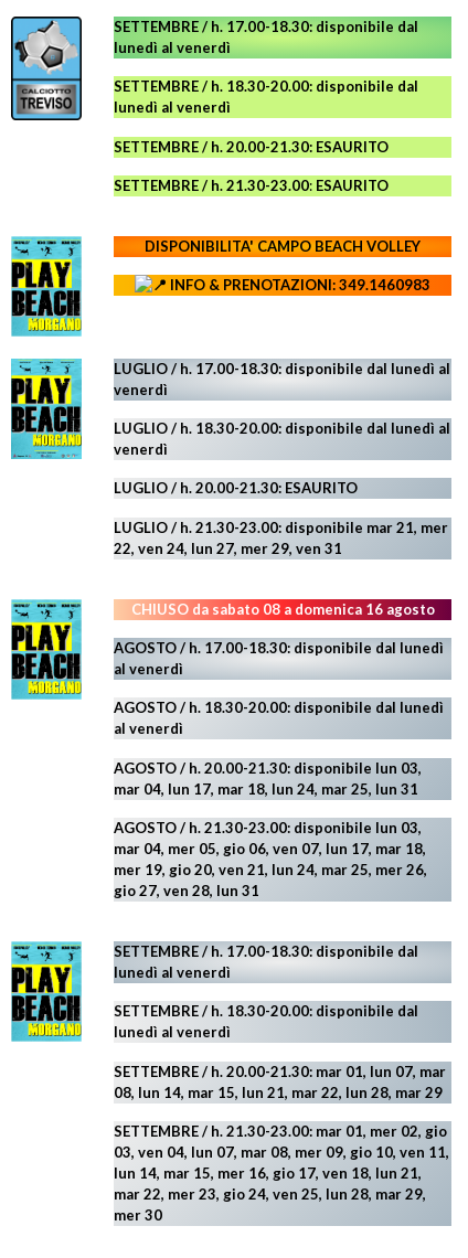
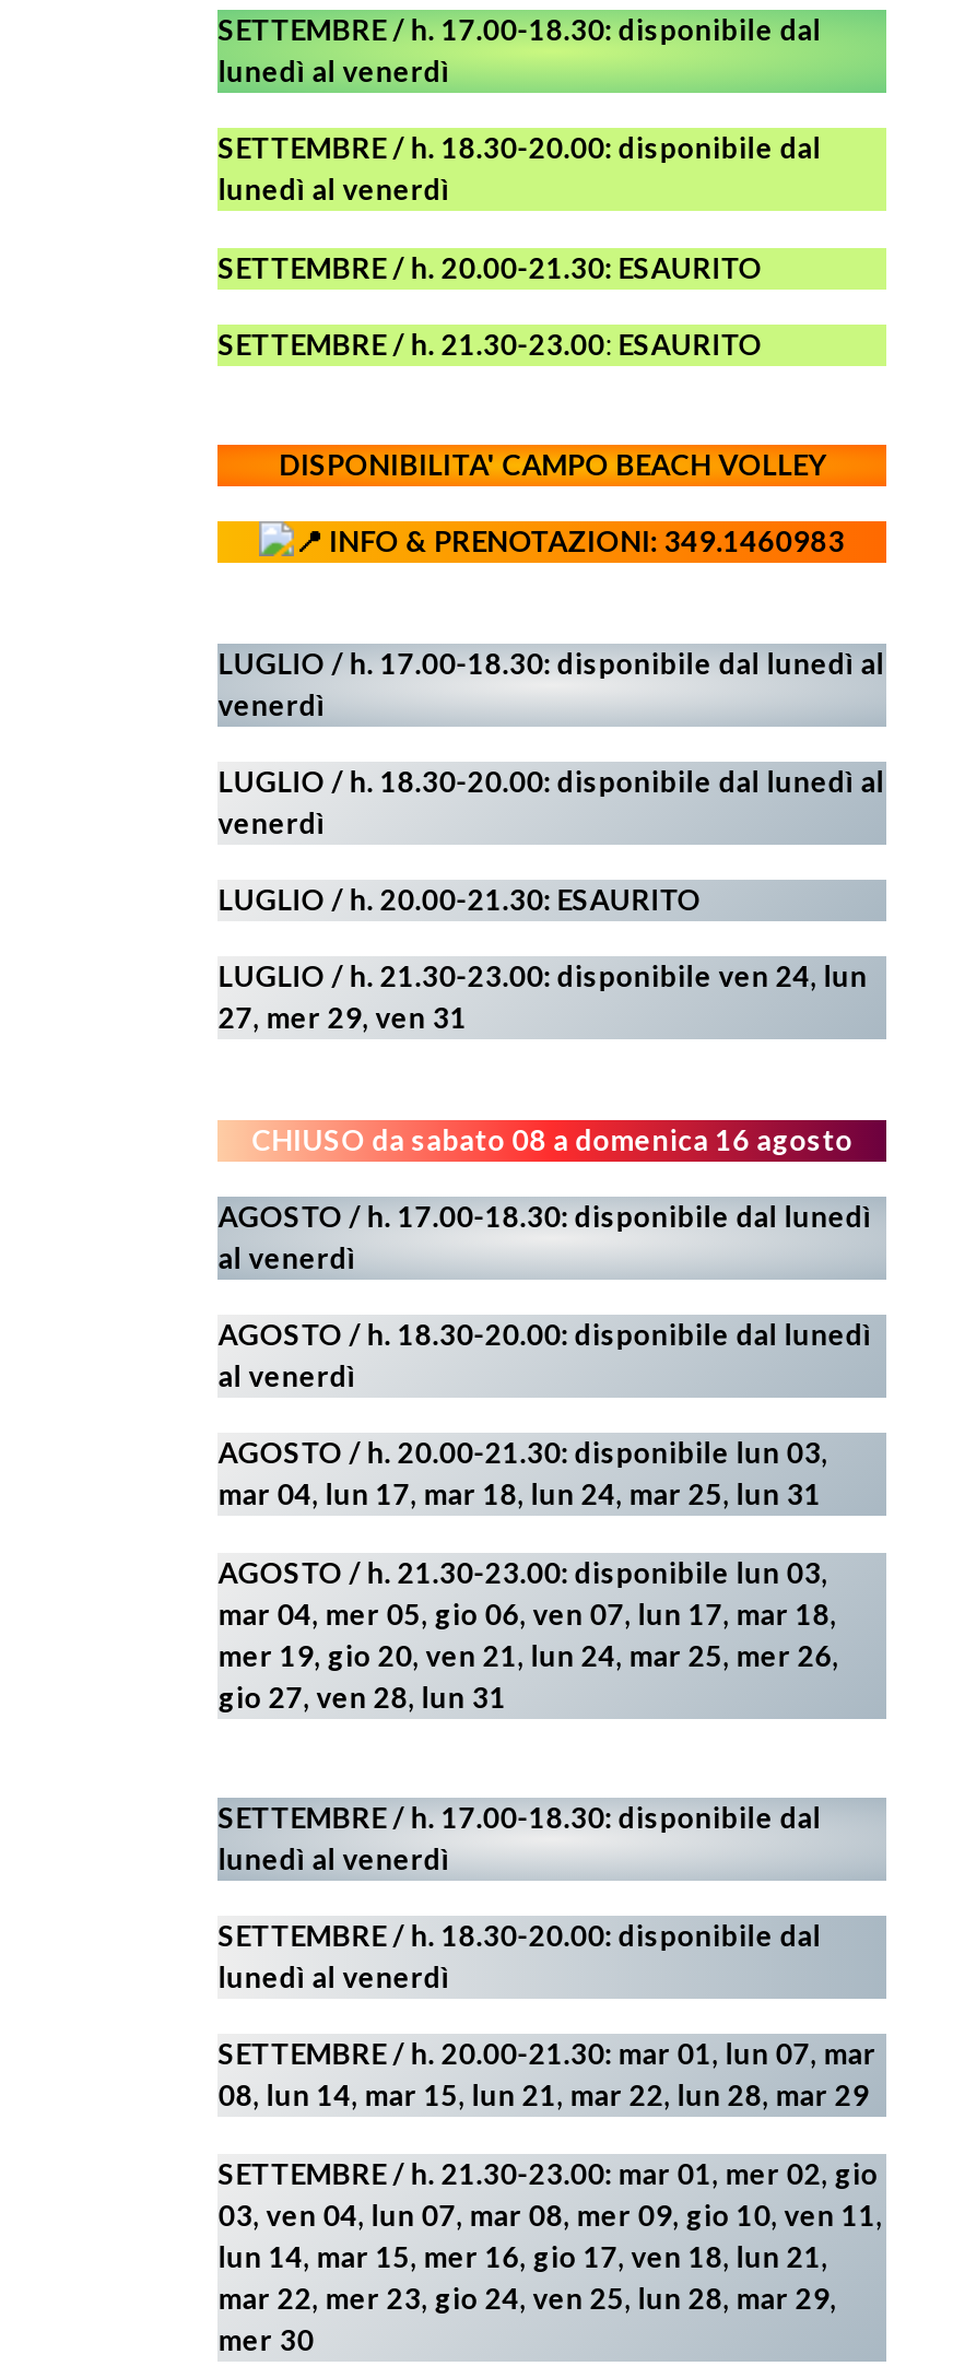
- [image]

- [image]

- [image]

- LUGLIO / h. 21.30-23.00: disponibile mar 21, mer
- 22, ven 24, lun 27, mer 29, ven 31
+ LUGLIO / h. 21.30-23.00: disponibile ven 24, lun
+ 27, mer 29, ven 31

- [image]

- [image]
